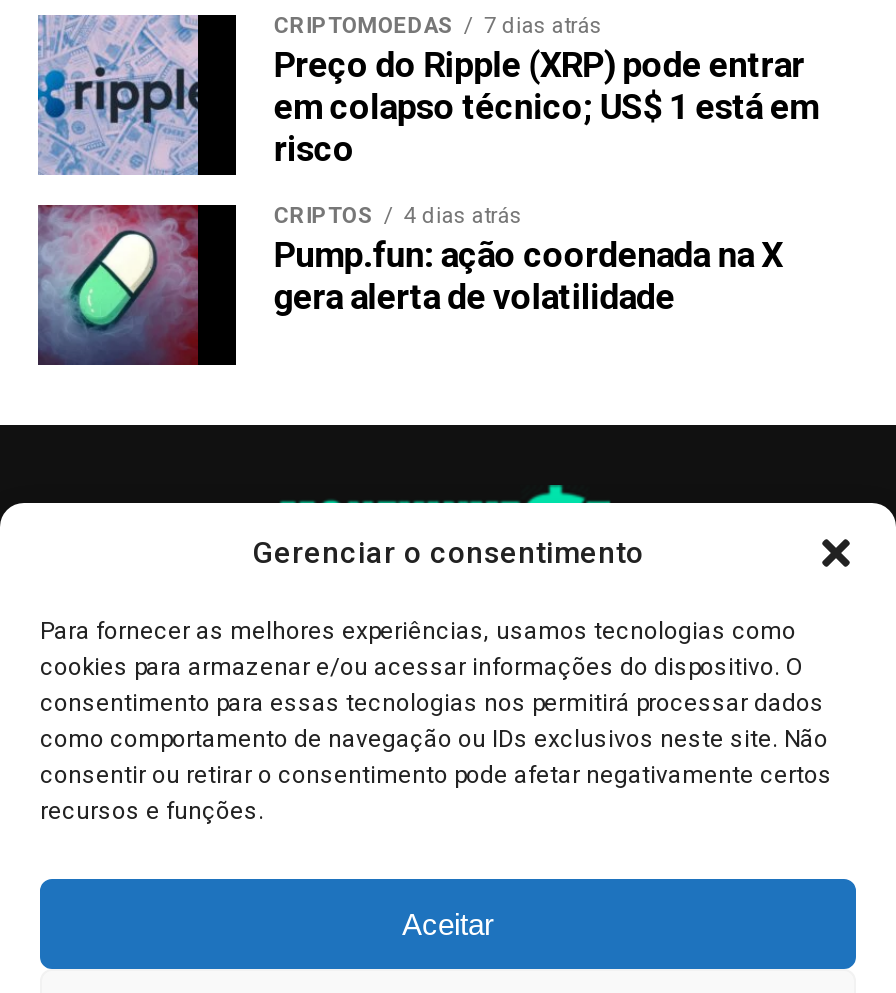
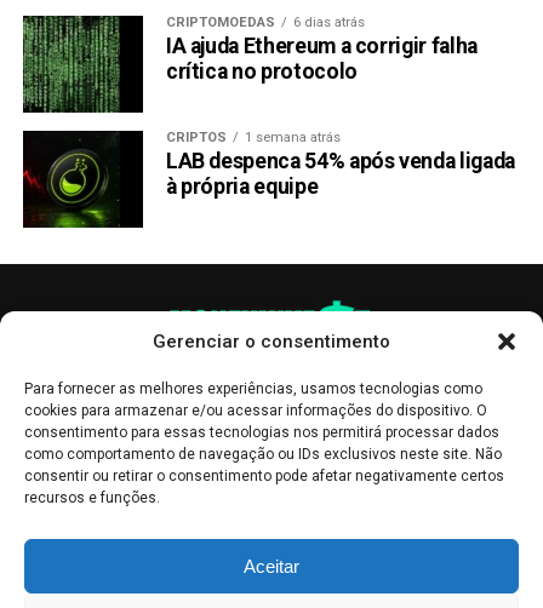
- [image]
- 7 dias atrás
- Preço do Ripple (XRP) pode entrar
- em colapso técnico; US$ 1 está em
- risco
+ [image]
+ 6 dias atrás
+ IA ajuda Ethereum a corrigir falha
+ crítica no protocolo

- [image]
- 4 dias atrás
- Pump.fun: ação coordenada na X
- gera alerta de volatilidade
+ [image]
+ 1 semana atrás
+ LAB despenca 54% após venda ligada
+ à própria equipe
